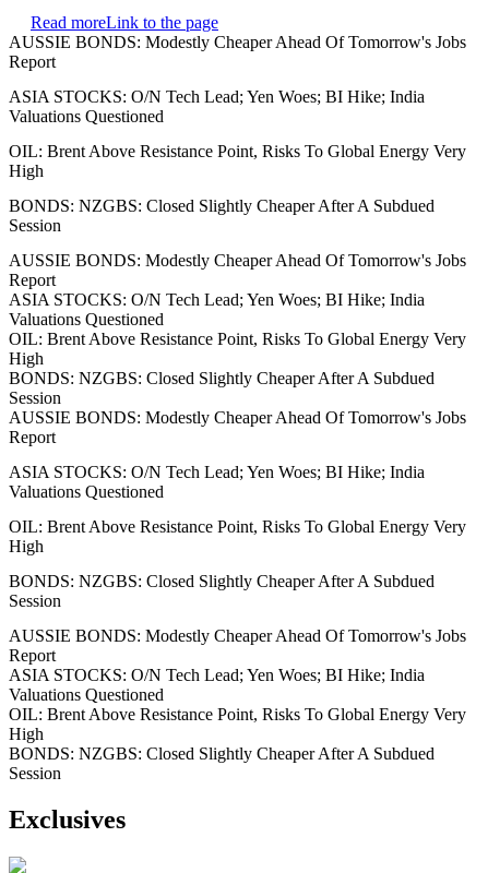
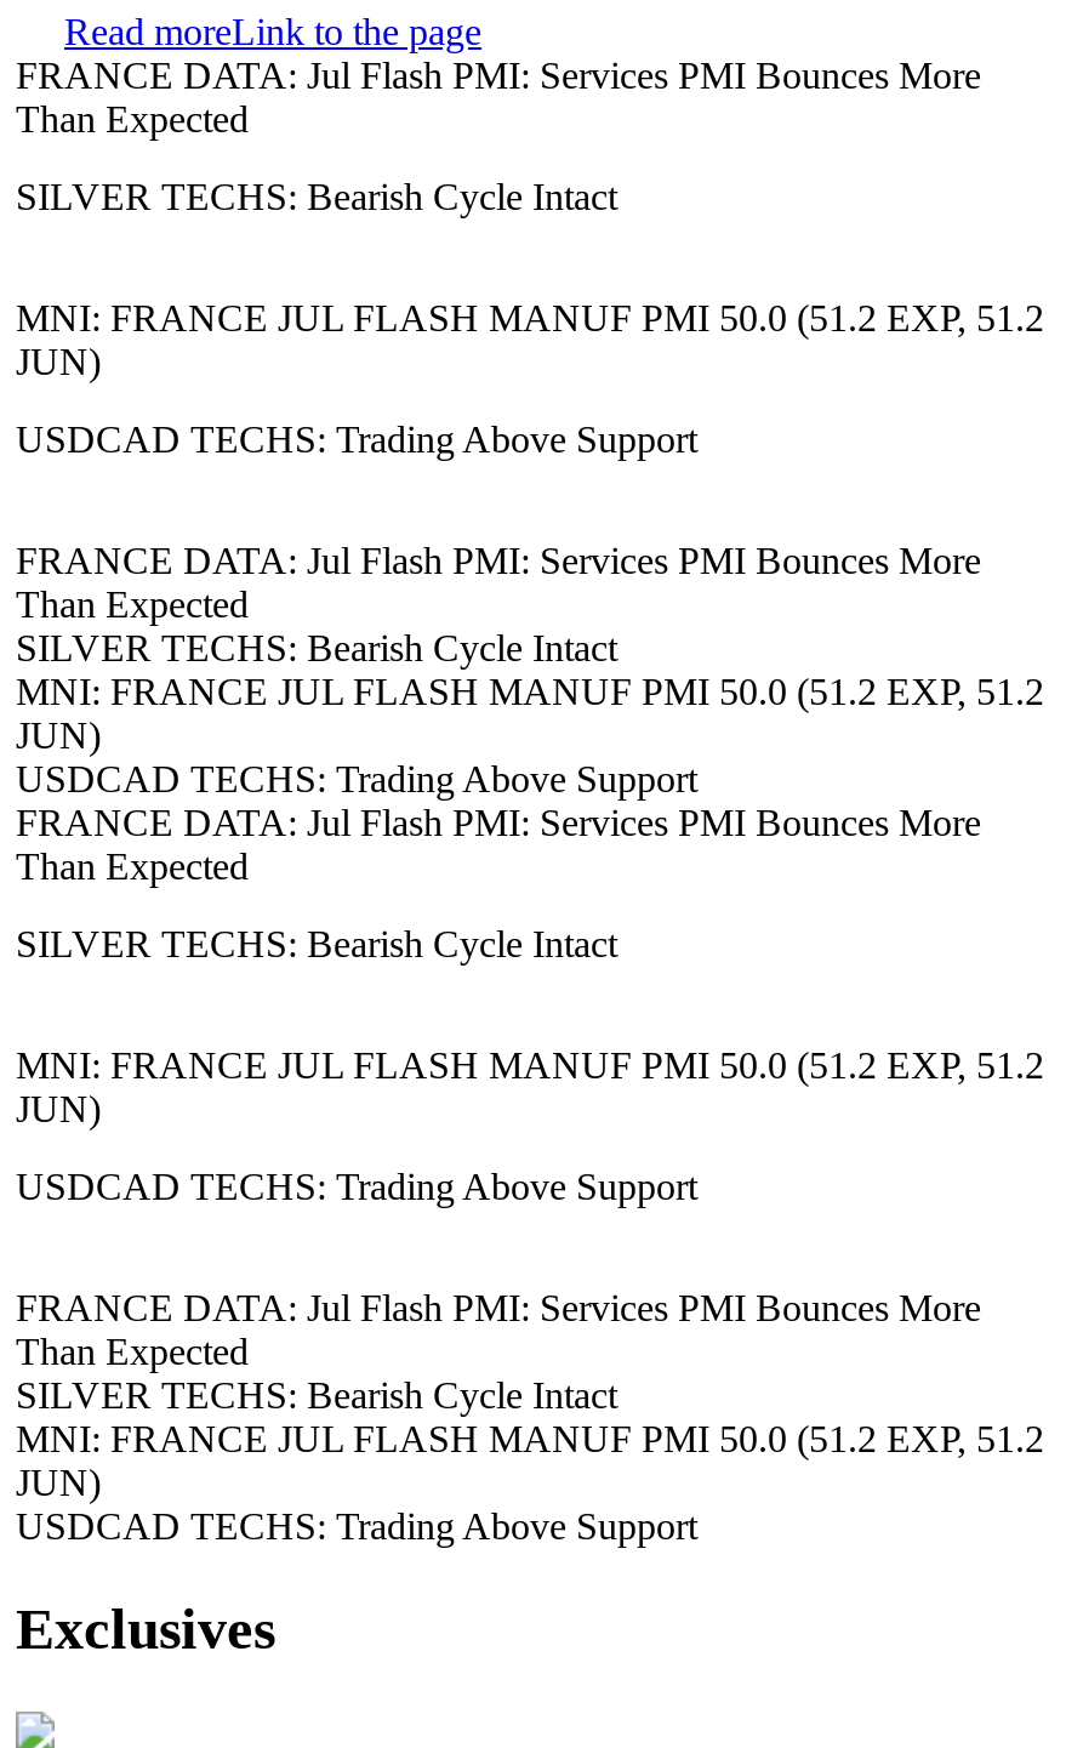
- AUSSIE BONDS: Modestly Cheaper Ahead Of Tomorrow's Jobs
- Report
+ FRANCE DATA: Jul Flash PMI: Services PMI Bounces More
+ Than Expected

- ASIA STOCKS: O/N Tech Lead; Yen Woes; BI Hike; India
- Valuations Questioned
+ SILVER TECHS: Bearish Cycle Intact

- OIL: Brent Above Resistance Point, Risks To Global Energy Very
- High
+ MNI: FRANCE JUL FLASH MANUF PMI 50.0 (51.2 EXP, 51.2
+ JUN)

- BONDS: NZGBS: Closed Slightly Cheaper After A Subdued
- Session
+ USDCAD TECHS: Trading Above Support

- AUSSIE BONDS: Modestly Cheaper Ahead Of Tomorrow's Jobs
- Report
- ASIA STOCKS: O/N Tech Lead; Yen Woes; BI Hike; India
- Valuations Questioned
- OIL: Brent Above Resistance Point, Risks To Global Energy Very
- High
- BONDS: NZGBS: Closed Slightly Cheaper After A Subdued
- Session
- AUSSIE BONDS: Modestly Cheaper Ahead Of Tomorrow's Jobs
- Report
+ FRANCE DATA: Jul Flash PMI: Services PMI Bounces More
+ Than Expected
+ SILVER TECHS: Bearish Cycle Intact
+ MNI: FRANCE JUL FLASH MANUF PMI 50.0 (51.2 EXP, 51.2
+ JUN)
+ USDCAD TECHS: Trading Above Support
+ FRANCE DATA: Jul Flash PMI: Services PMI Bounces More
+ Than Expected

- ASIA STOCKS: O/N Tech Lead; Yen Woes; BI Hike; India
- Valuations Questioned
+ SILVER TECHS: Bearish Cycle Intact

- OIL: Brent Above Resistance Point, Risks To Global Energy Very
- High
+ MNI: FRANCE JUL FLASH MANUF PMI 50.0 (51.2 EXP, 51.2
+ JUN)

- BONDS: NZGBS: Closed Slightly Cheaper After A Subdued
- Session
+ USDCAD TECHS: Trading Above Support

- AUSSIE BONDS: Modestly Cheaper Ahead Of Tomorrow's Jobs
- Report
- ASIA STOCKS: O/N Tech Lead; Yen Woes; BI Hike; India
- Valuations Questioned
- OIL: Brent Above Resistance Point, Risks To Global Energy Very
- High
- BONDS: NZGBS: Closed Slightly Cheaper After A Subdued
- Session
+ FRANCE DATA: Jul Flash PMI: Services PMI Bounces More
+ Than Expected
+ SILVER TECHS: Bearish Cycle Intact
+ MNI: FRANCE JUL FLASH MANUF PMI 50.0 (51.2 EXP, 51.2
+ JUN)
+ USDCAD TECHS: Trading Above Support
